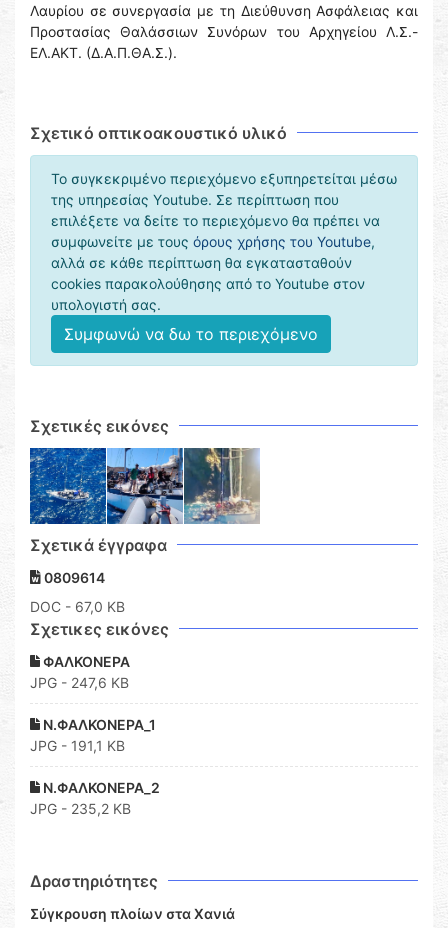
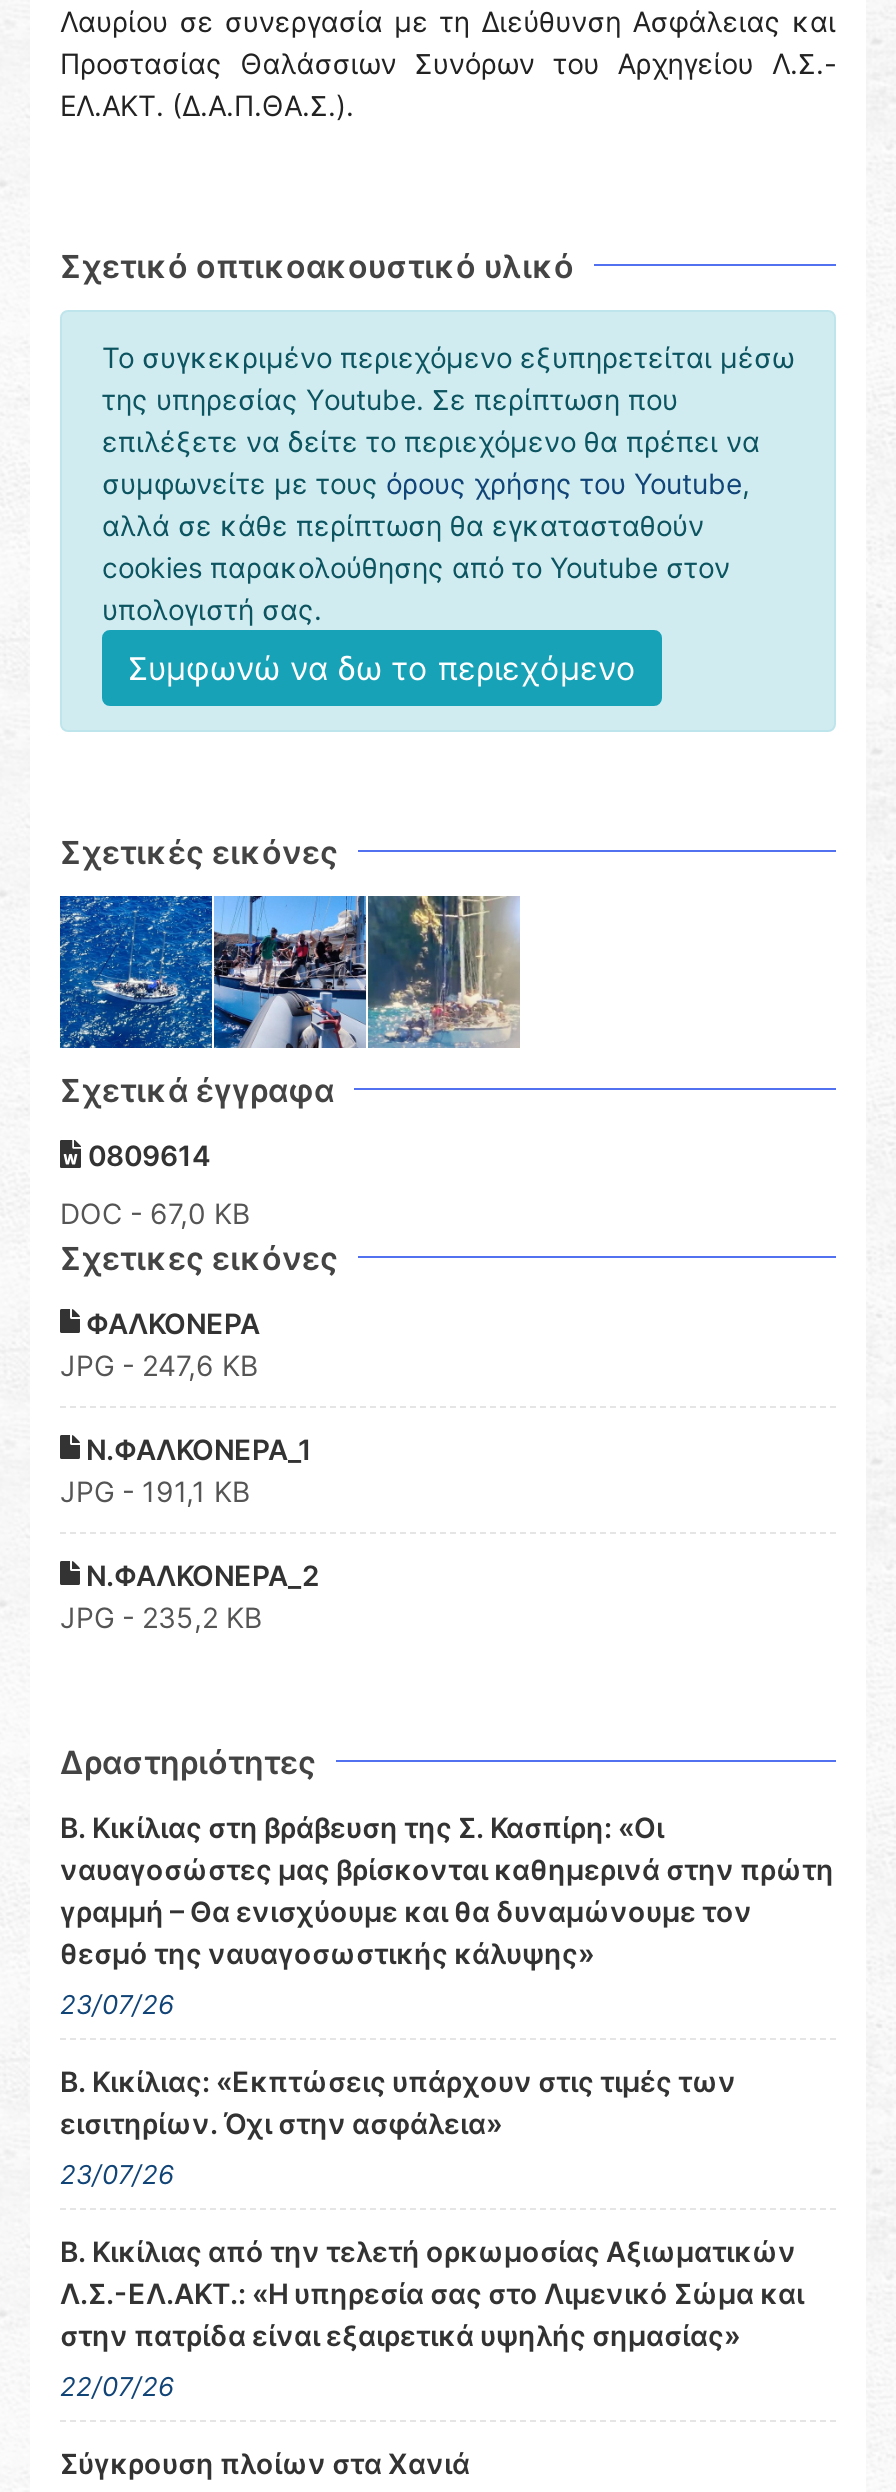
+ Β. Κικίλιας στη βράβευση της Σ. Κασπίρη: «Οι
+ ναυαγοσώστες μας βρίσκονται καθημερινά στην πρώτη
+ γραμμή – Θα ενισχύουμε και θα δυναμώνουμε τον
+ θεσμό της ναυαγοσωστικής κάλυψης»
+ 23/07/26
+ Β. Κικίλιας: «Εκπτώσεις υπάρχουν στις τιμές των
+ εισιτηρίων. Όχι στην ασφάλεια»
+ 23/07/26
+ Β. Κικίλιας από την τελετή ορκωμοσίας Αξιωματικών
+ Λ.Σ.-ΕΛ.ΑΚΤ.: «Η υπηρεσία σας στο Λιμενικό Σώμα και
+ στην πατρίδα είναι εξαιρετικά υψηλής σημασίας»
+ 22/07/26
